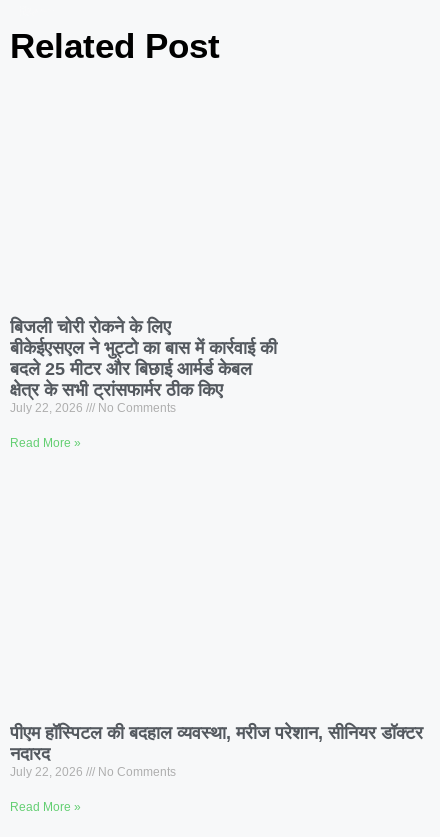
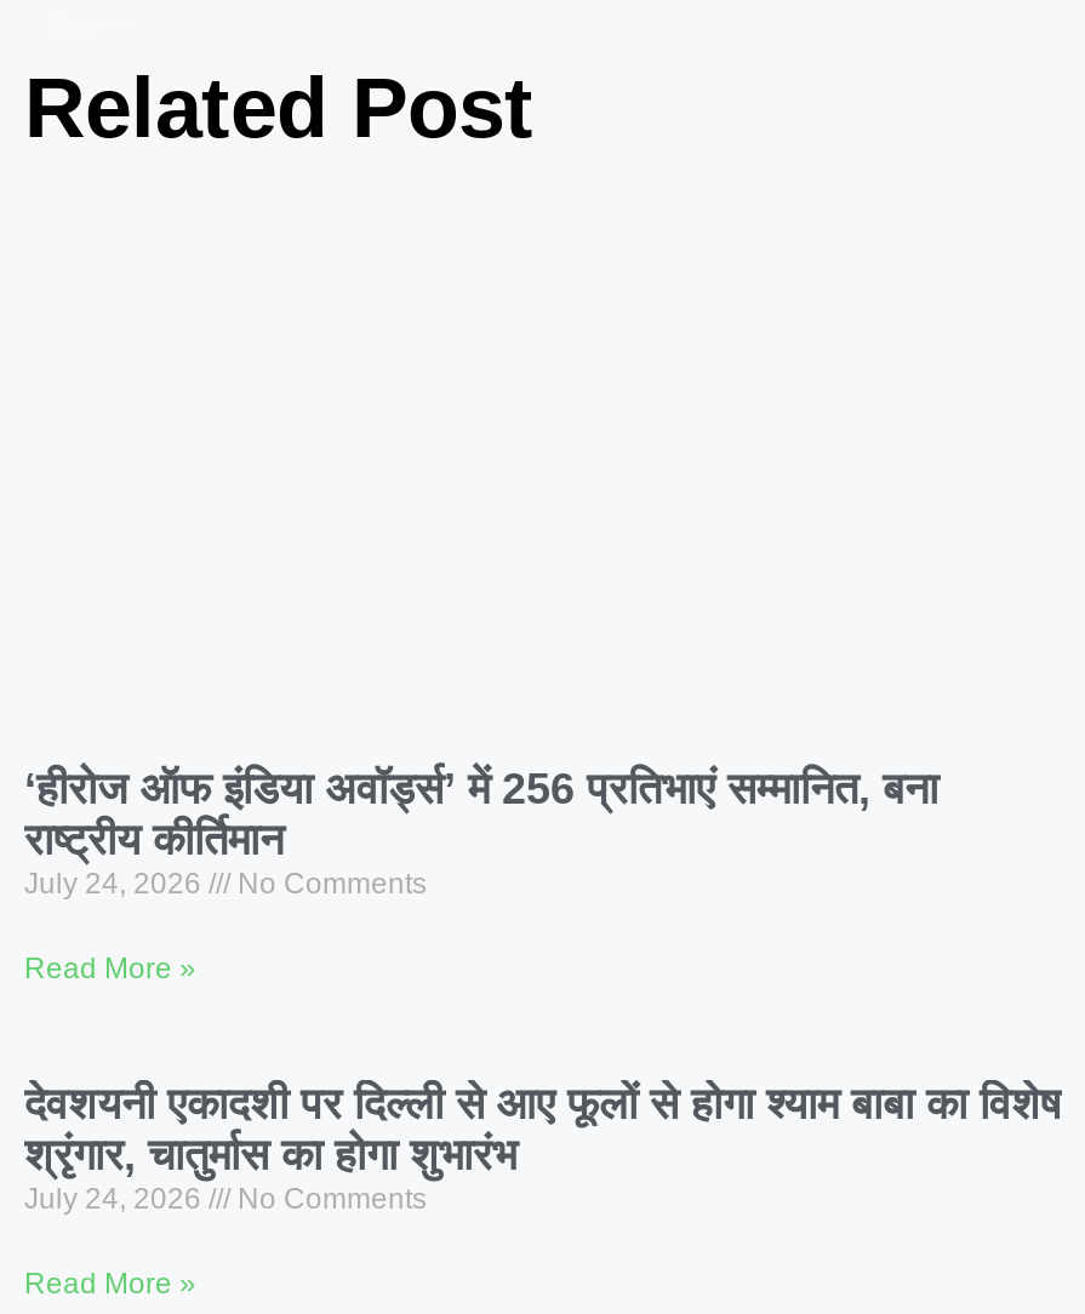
- बिजली चोरी रोकने के लिए
- बीकेईएसएल ने भुट्टो का बास में कार्रवाई की
- बदले 25 मीटर और बिछाई आर्मर्ड केबल
- क्षेत्र के सभी ट्रांसफार्मर ठीक किए
- July 22, 2026
+ ‘हीरोज ऑफ इंडिया अवॉर्ड्स’ में 256 प्रतिभाएं सम्मानित, बना
+ राष्ट्रीय कीर्तिमान
+ July 24, 2026

- पीएम हॉस्पिटल की बदहाल व्यवस्था, मरीज परेशान, सीनियर डॉक्टर
- नदारद
- July 22, 2026
+ देवशयनी एकादशी पर दिल्ली से आए फूलों से होगा श्याम बाबा का विशेष
+ श्रृंगार, चातुर्मास का होगा शुभारंभ
+ July 24, 2026
